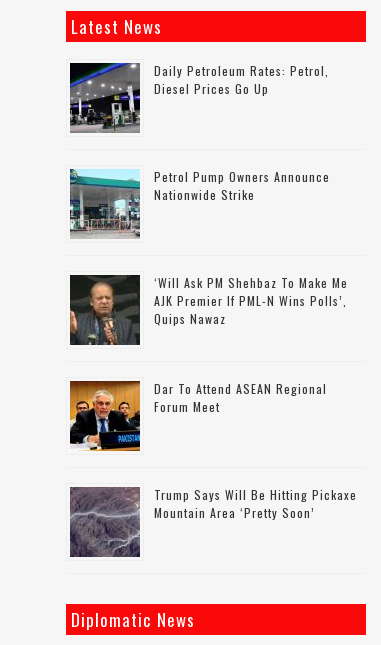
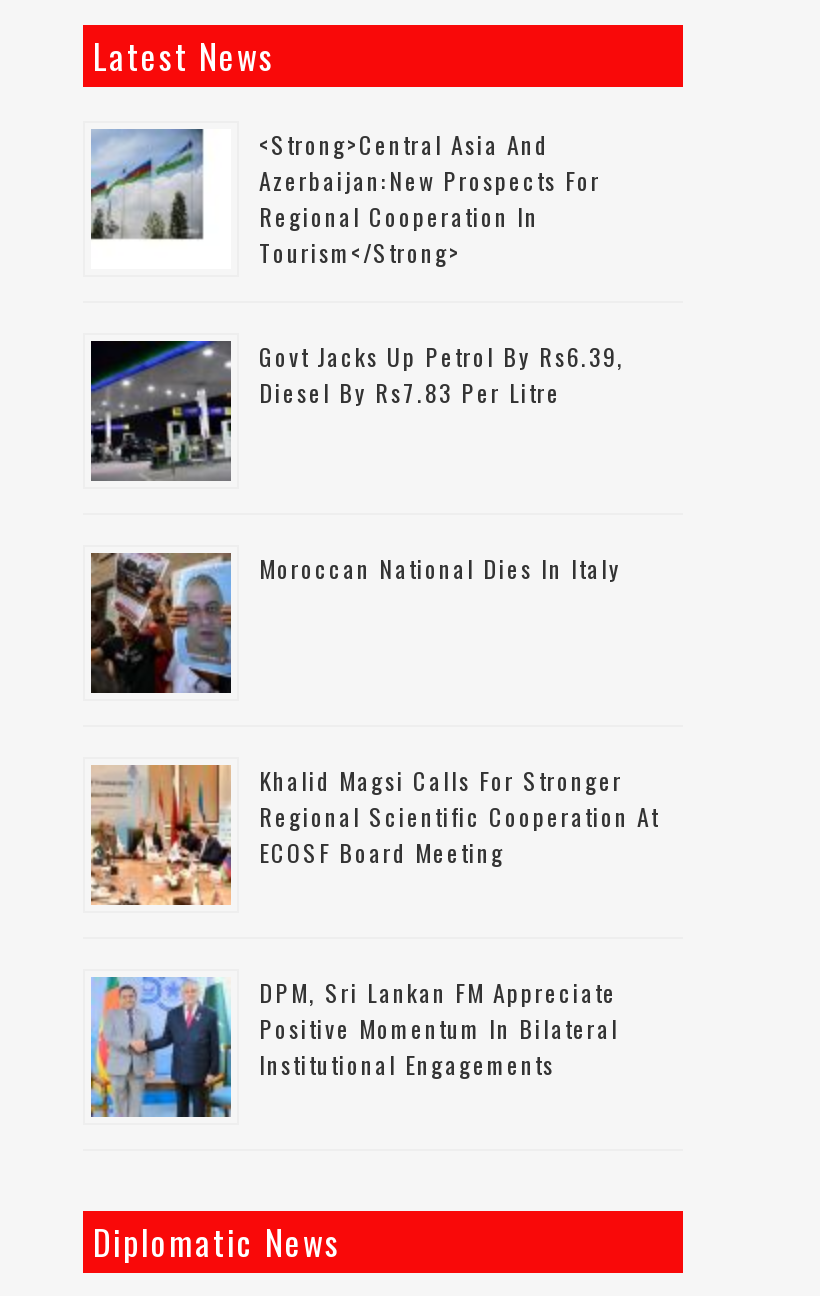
- [image]
- Daily Petroleum Rates: Petrol,
- Diesel Prices Go Up
+ [image]
+ <strong>Central Asia And
+ Azerbaijan:New Prospects For
+ Regional Cooperation In
+ Tourism</strong>

- [image]
- Petrol Pump Owners Announce
- Nationwide Strike
+ [image]
+ Govt Jacks Up Petrol By Rs6.39,
+ Diesel By Rs7.83 Per Litre

- [image]
- ‘Will Ask PM Shehbaz To Make Me
- AJK Premier If PML-N Wins Polls’,
- Quips Nawaz
+ [image]
+ Moroccan National Dies In Italy

- [image]
- Dar To Attend ASEAN Regional
- Forum Meet
+ [image]
+ Khalid Magsi Calls For Stronger
+ Regional Scientific Cooperation At
+ ECOSF Board Meeting

- [image]
- Trump Says Will Be Hitting Pickaxe
- Mountain Area ‘pretty Soon’
+ [image]
+ DPM, Sri Lankan FM Appreciate
+ Positive Momentum In Bilateral
+ Institutional Engagements
